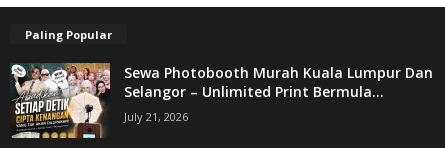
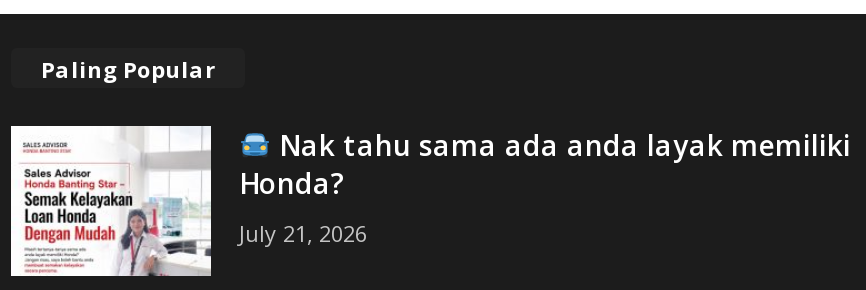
- [image]
- Sewa Photobooth Murah Kuala Lumpur Dan
- Selangor – Unlimited Print Bermula...
+ [image]
+ Nak tahu sama ada anda layak memiliki
+ Honda?
